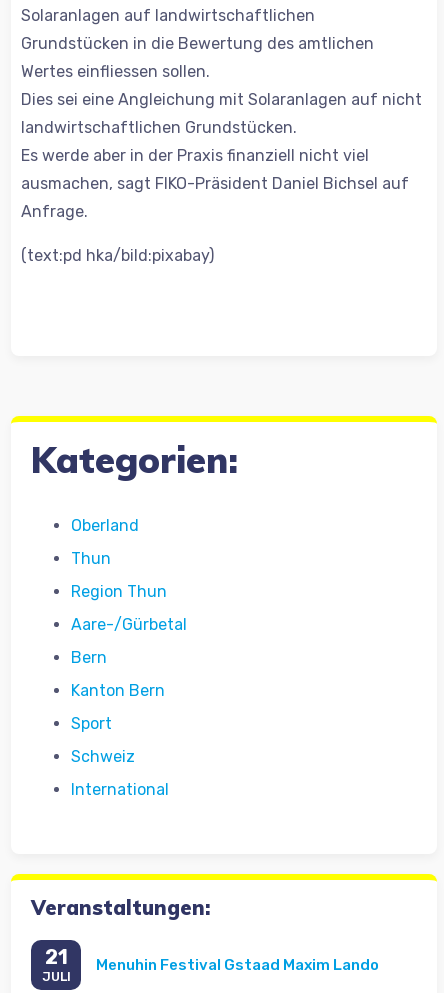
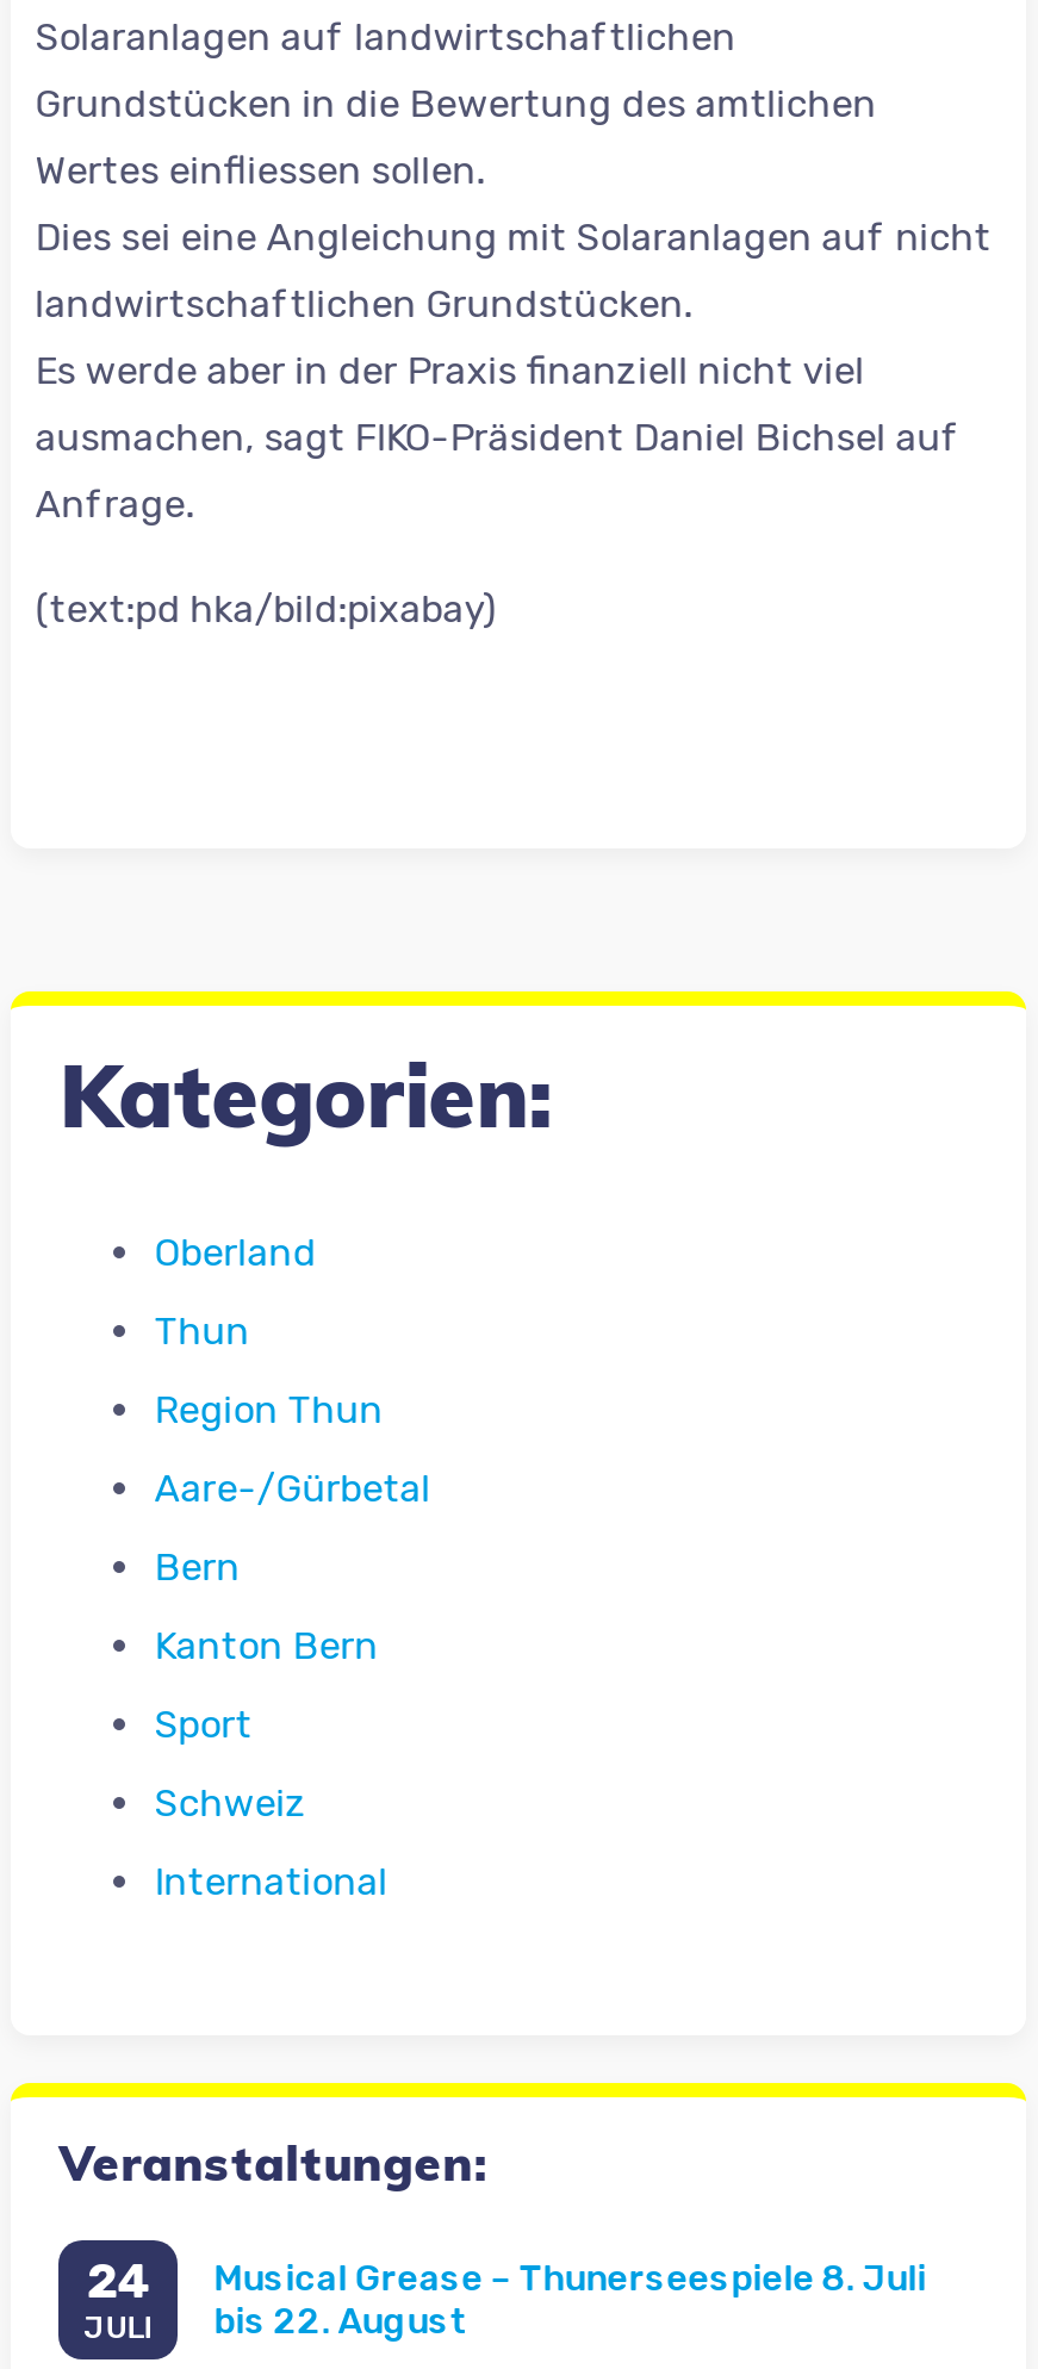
- 21
+ 24

- Menuhin Festival Gstaad Maxim Lando
+ Musical Grease – Thunerseespiele 8. Juli
+ bis 22. August
